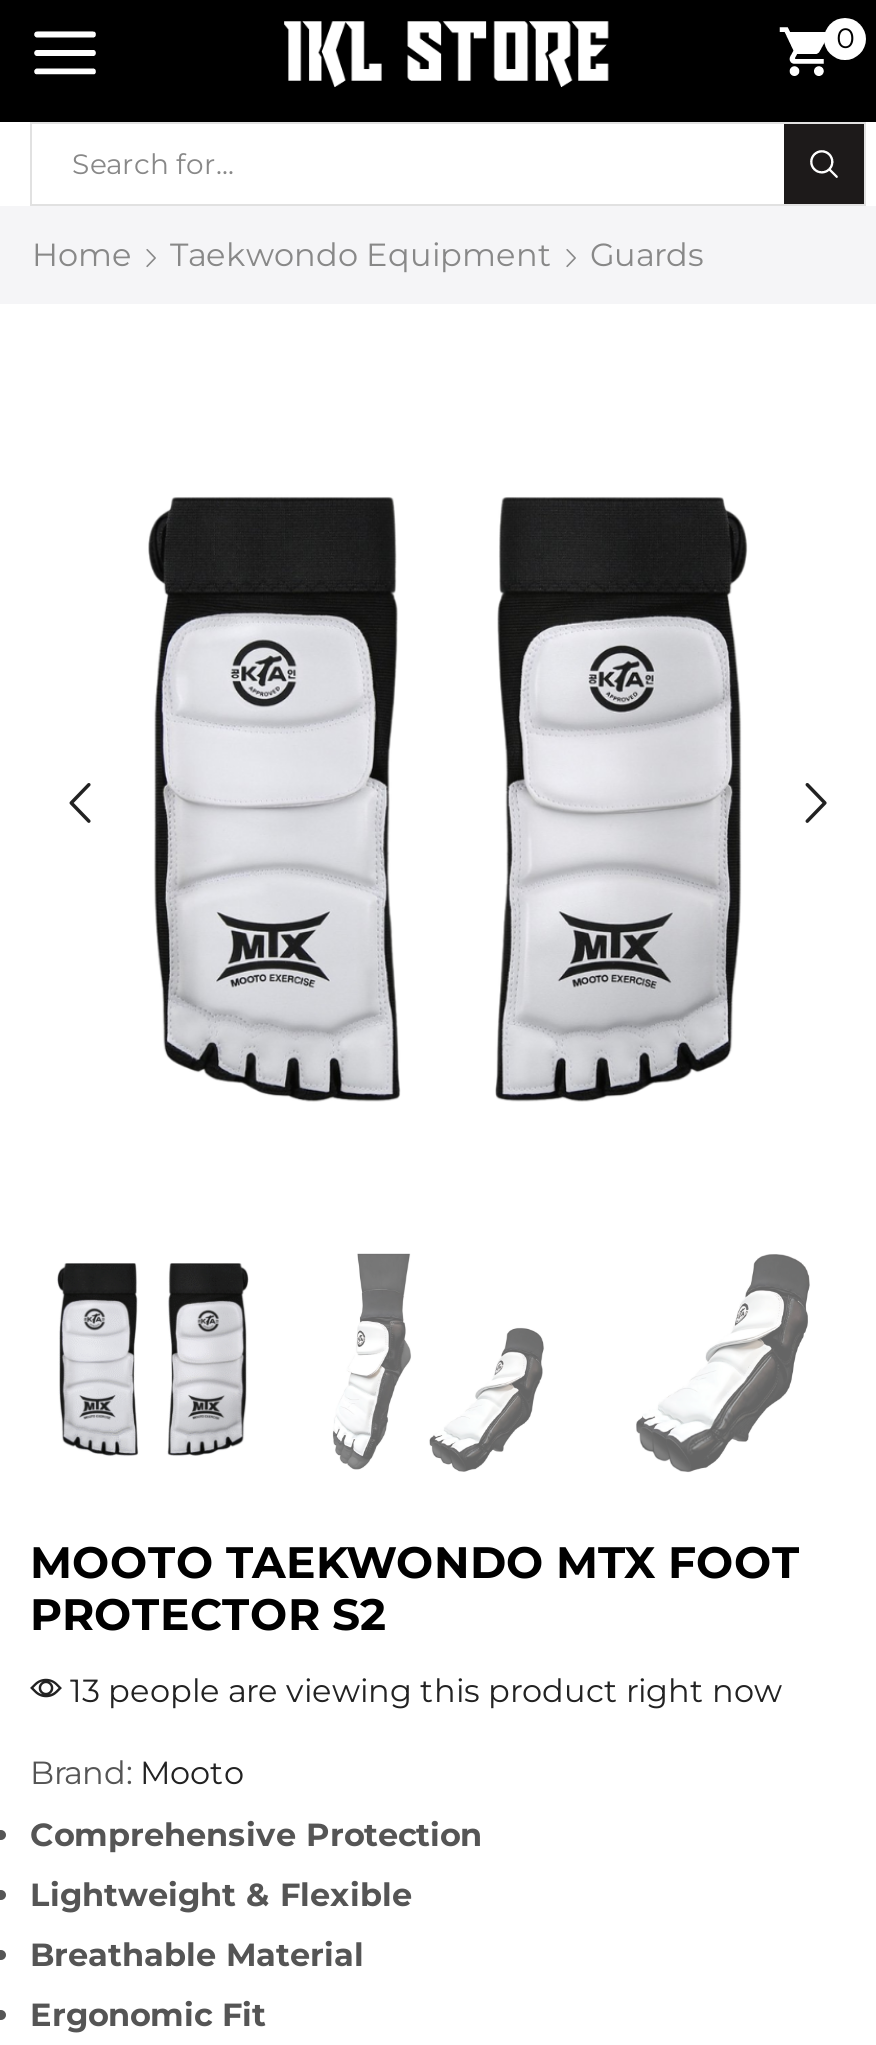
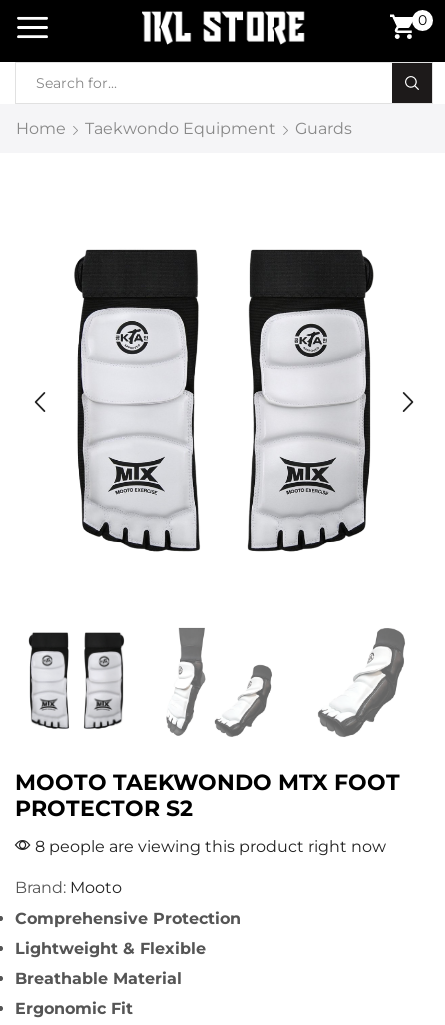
- 13 people are viewing this product right now
+ 8 people are viewing this product right now
